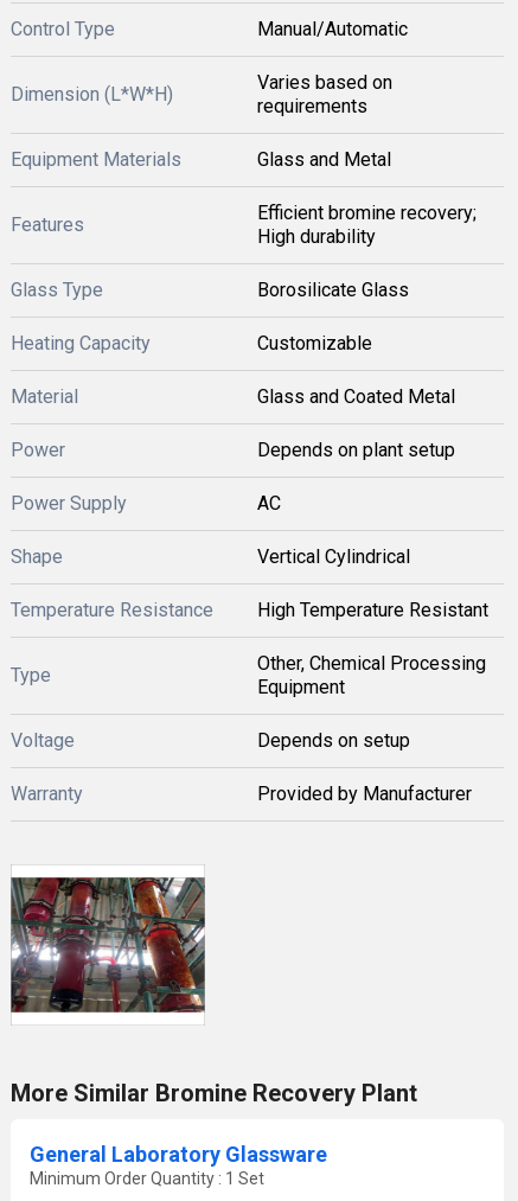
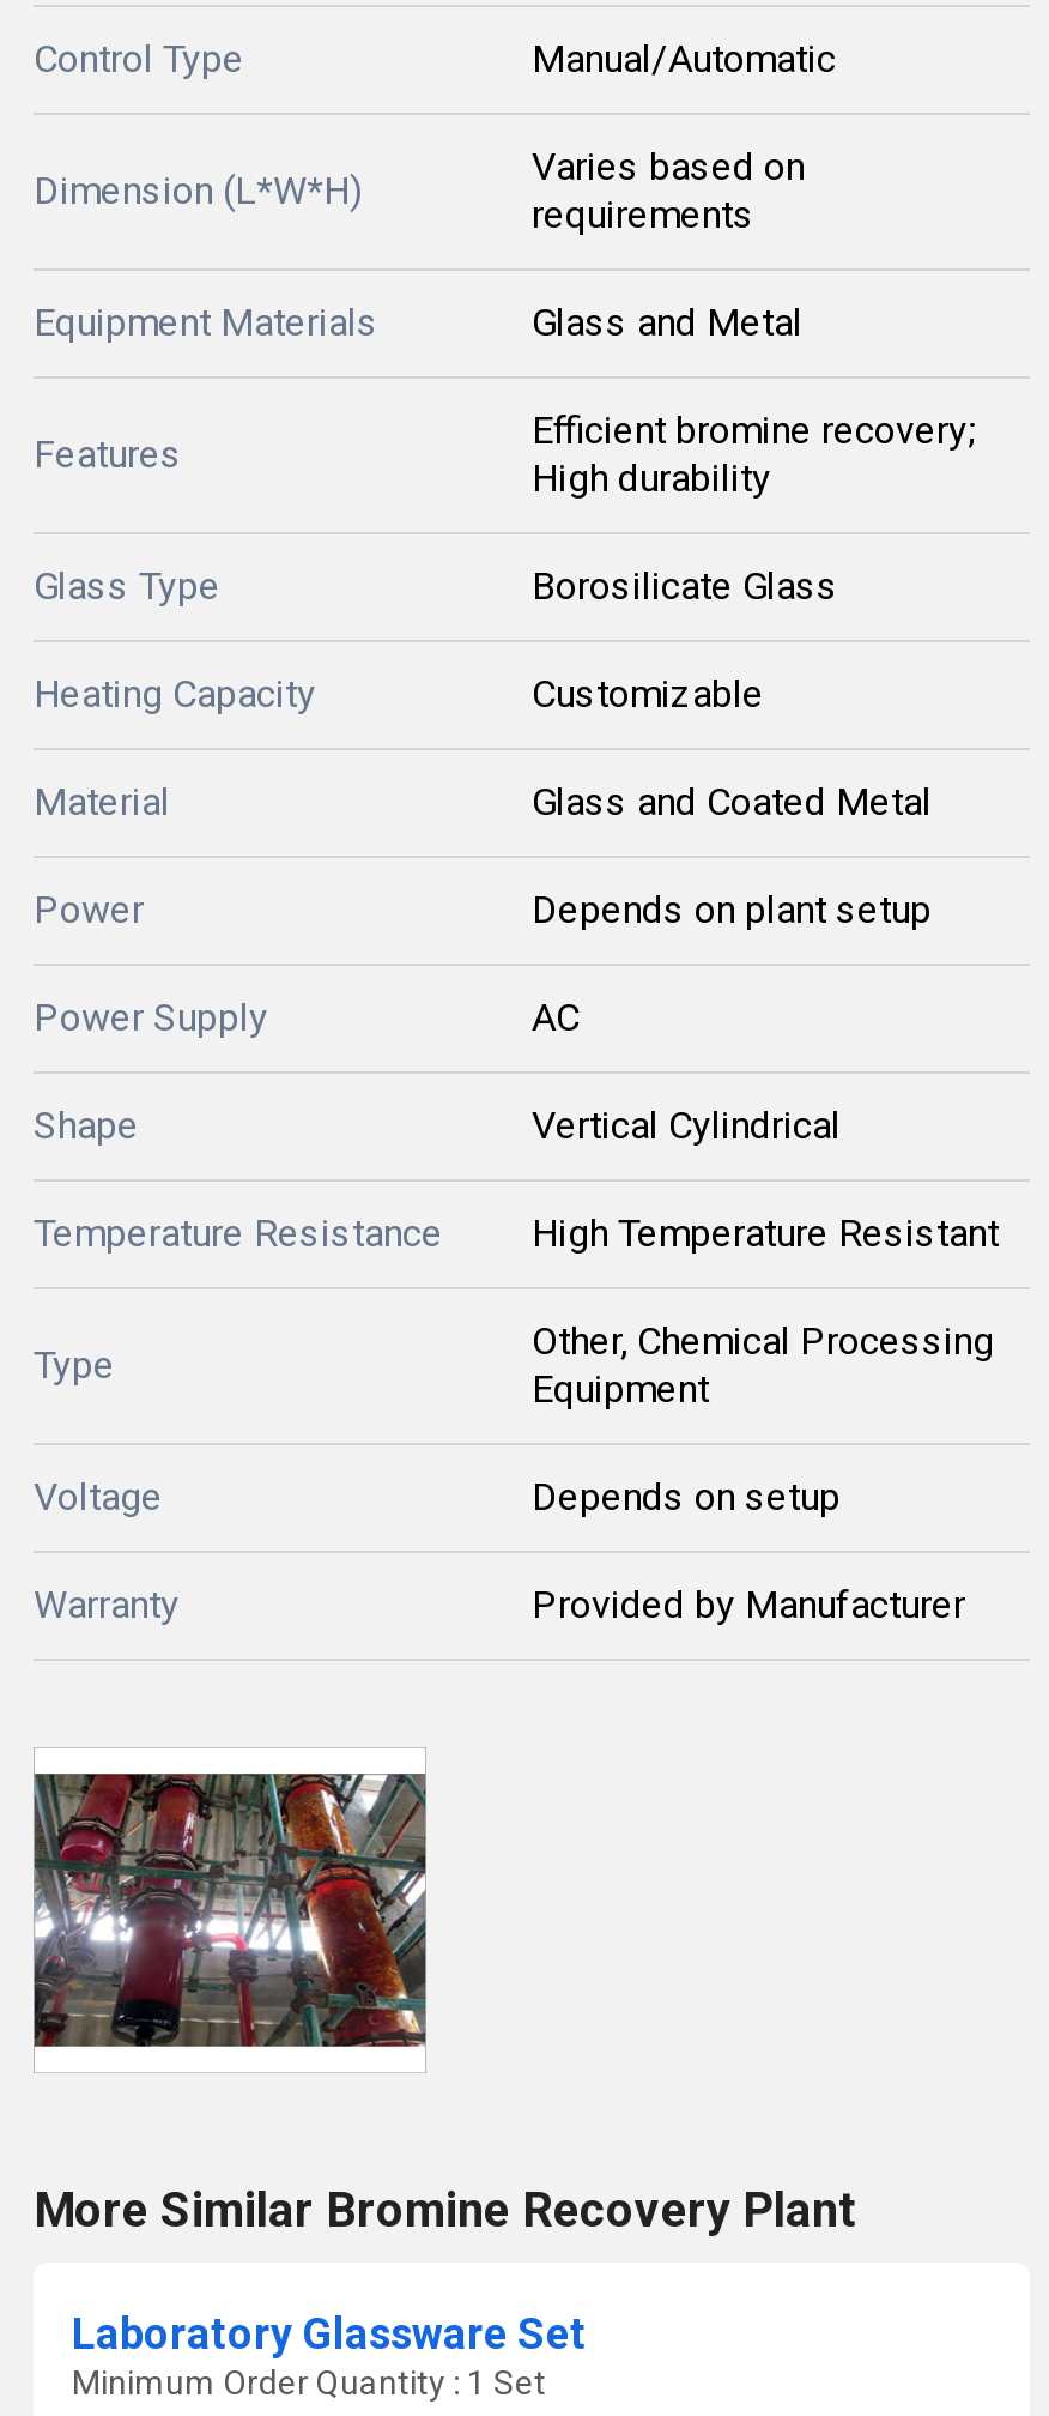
- General Laboratory Glassware
+ Laboratory Glassware Set
